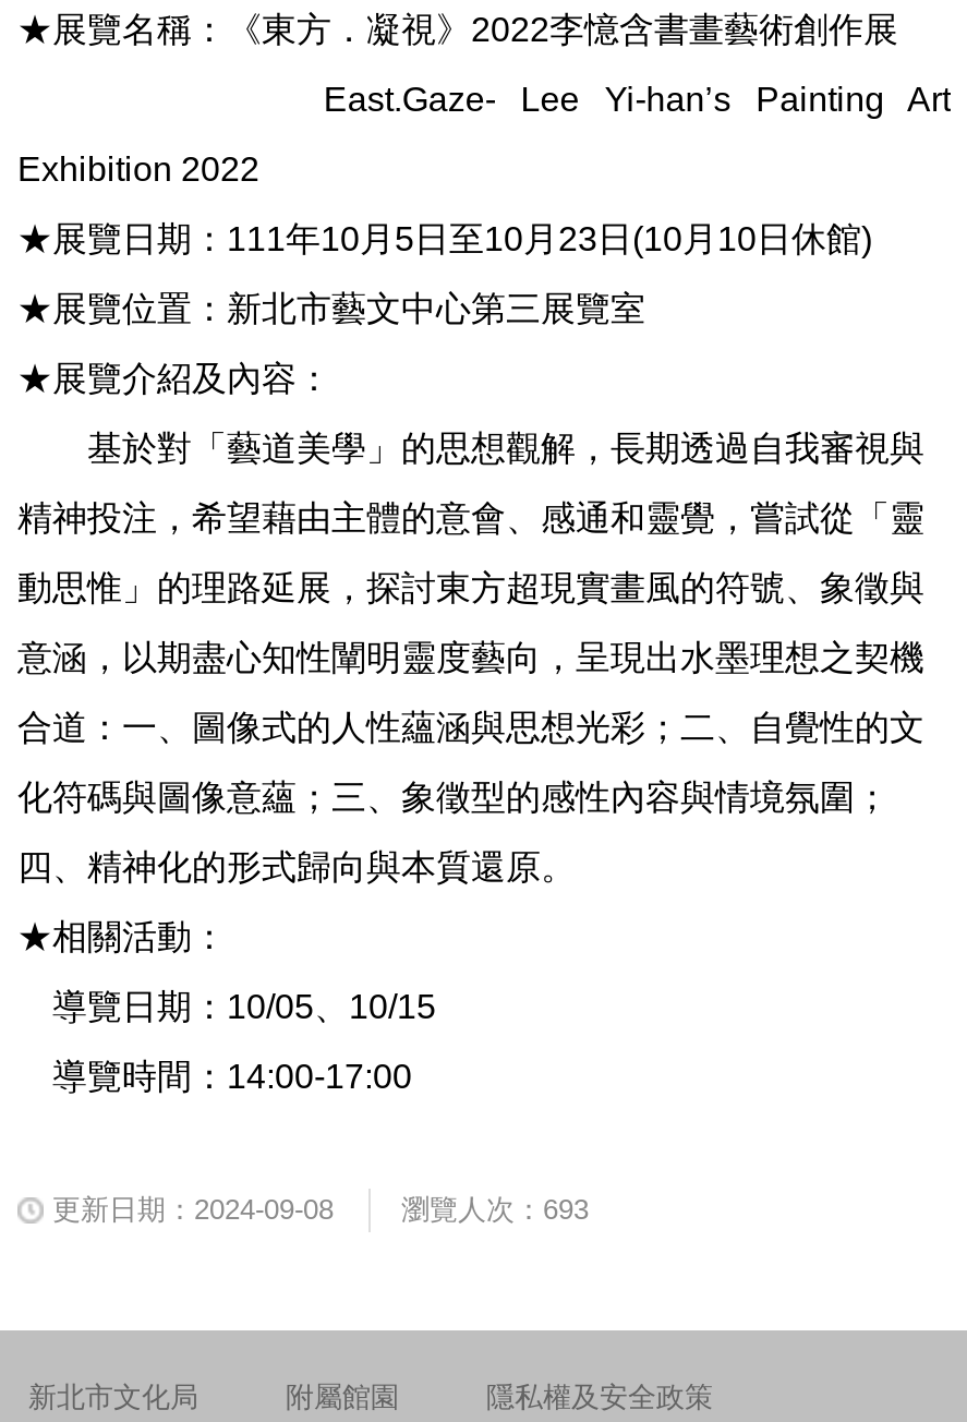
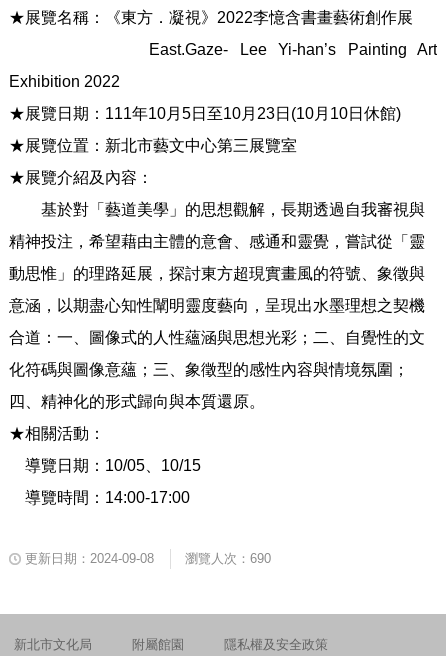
- 瀏覽人次：693
+ 瀏覽人次：690
